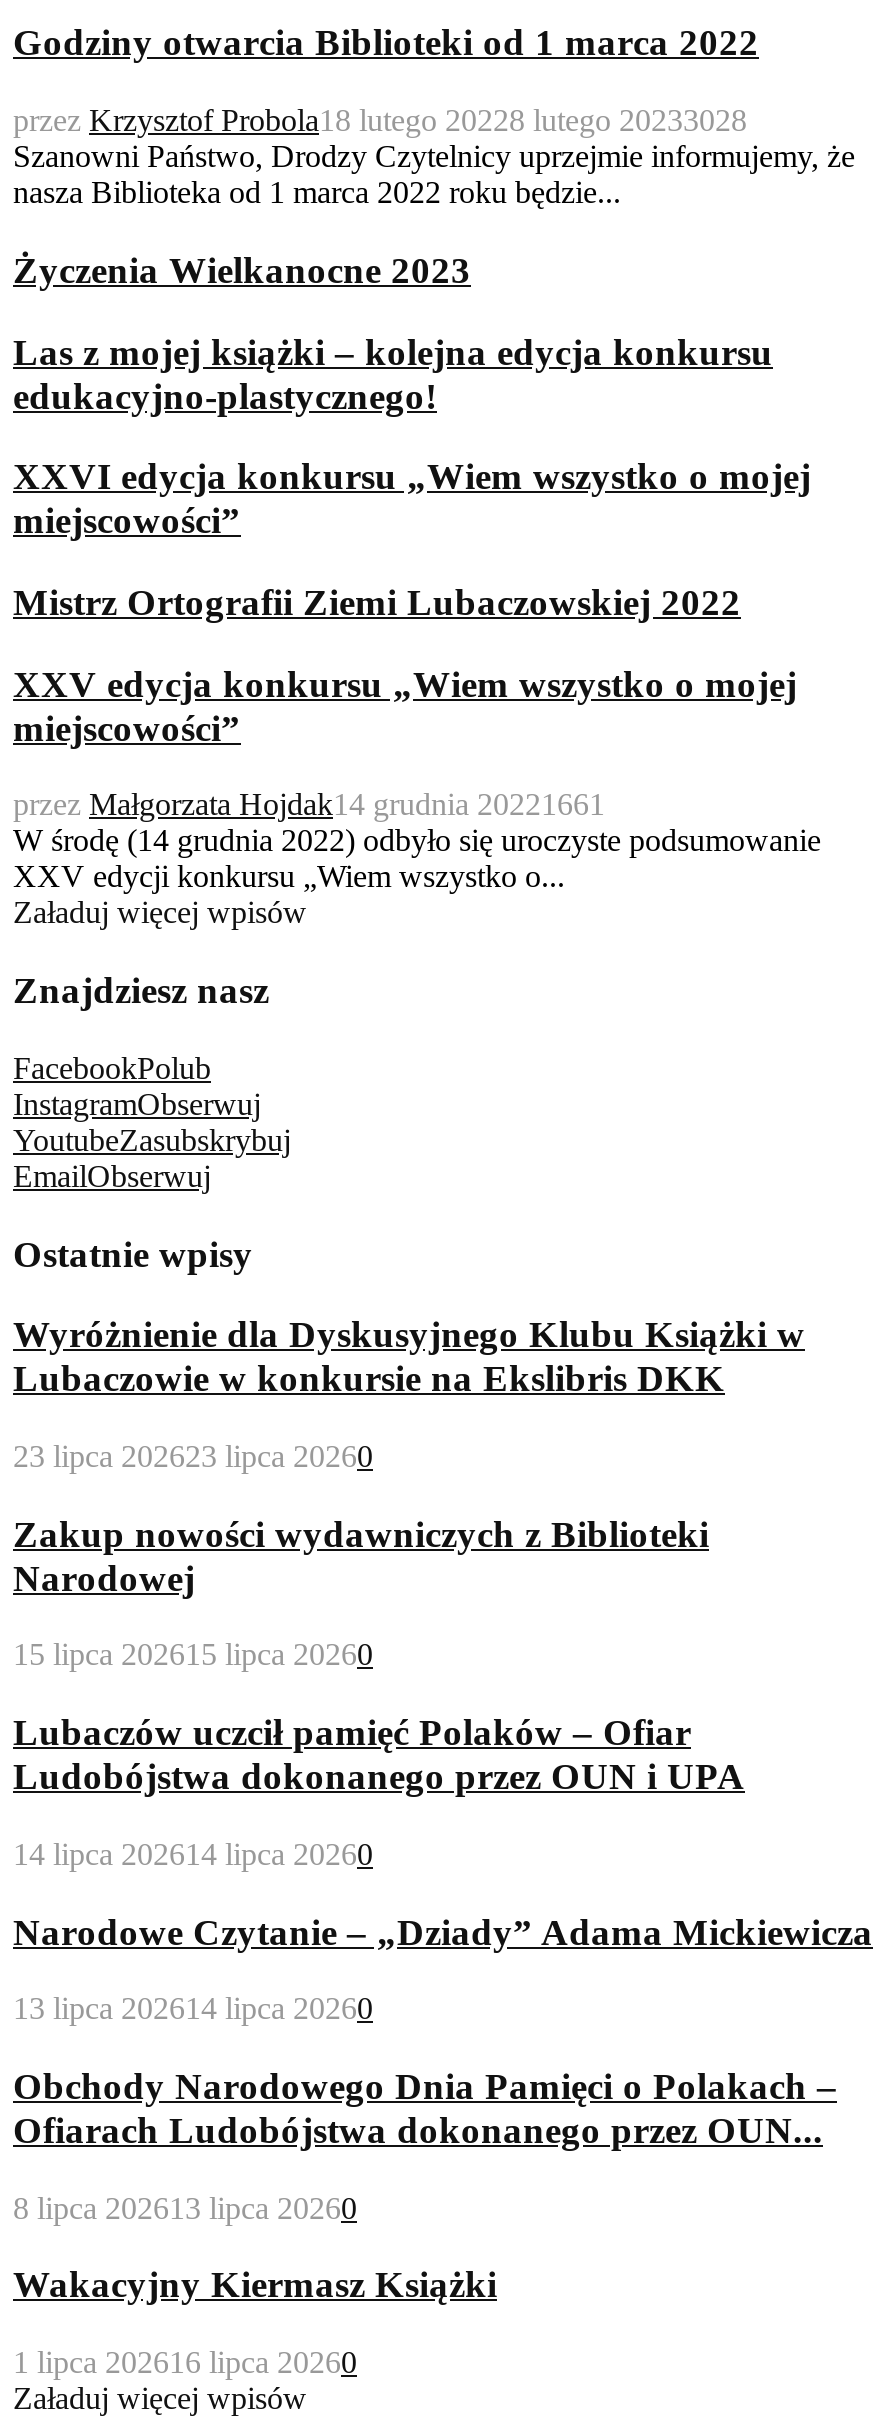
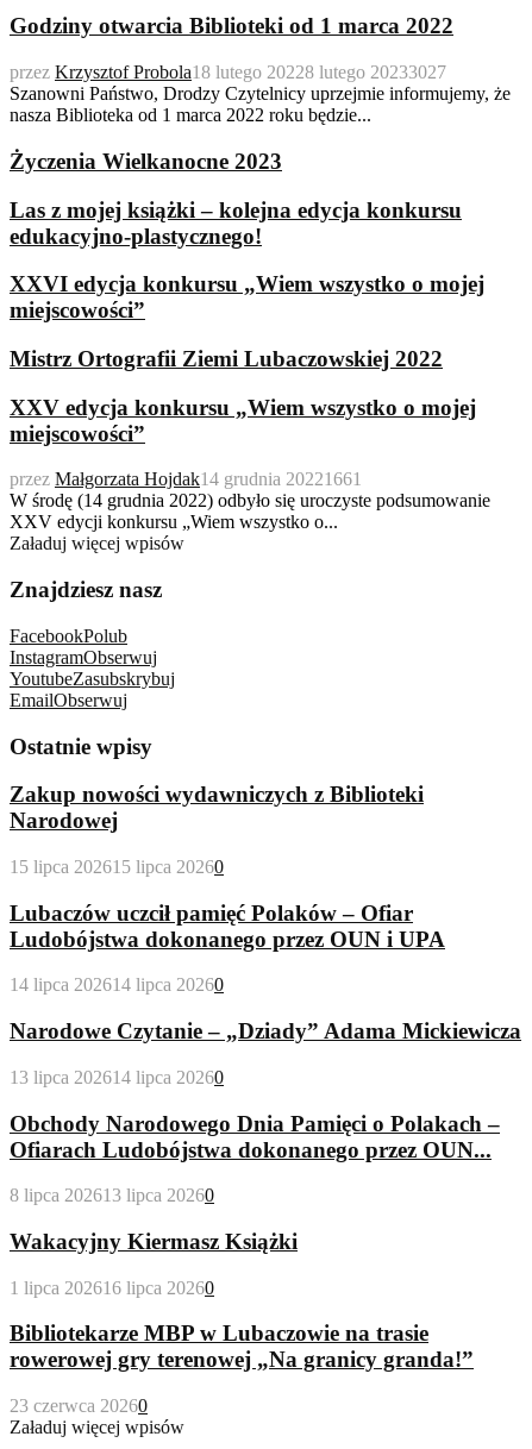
- przez Krzysztof Probola 18 lutego 20228 lutego 20233028
+ przez Krzysztof Probola 18 lutego 20228 lutego 20233027

- Wyróżnienie dla Dyskusyjnego Klubu Książki w
- Lubaczowie w konkursie na Ekslibris DKK
- 23 lipca 202623 lipca 20260

moved up: Zakup nowości wydawniczych z Biblioteki | Narodowej | 15 lipca 202615 lipca 20260 | ... | Wakacyjny Kiermasz Książki | 1 lipca 2026 16 lipca 20260

+ Bibliotekarze MBP w Lubaczowie na trasie
+ rowerowej gry terenowej „Na granicy granda!”
+ 23 czerwca 20260
